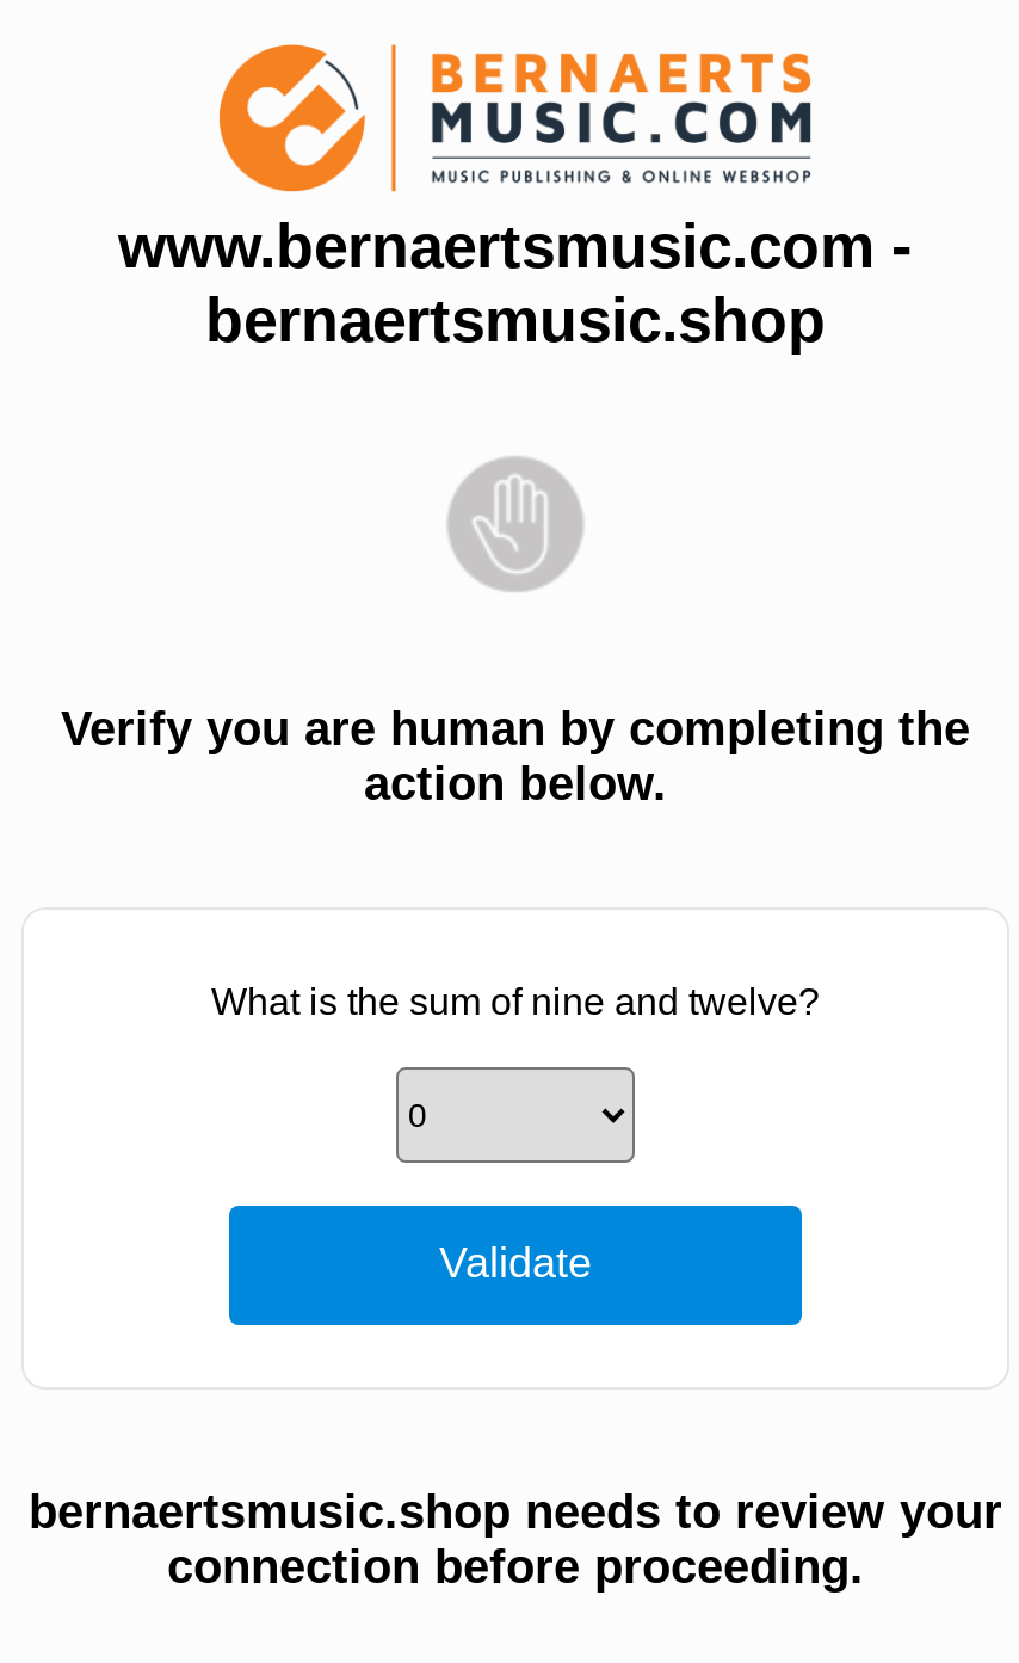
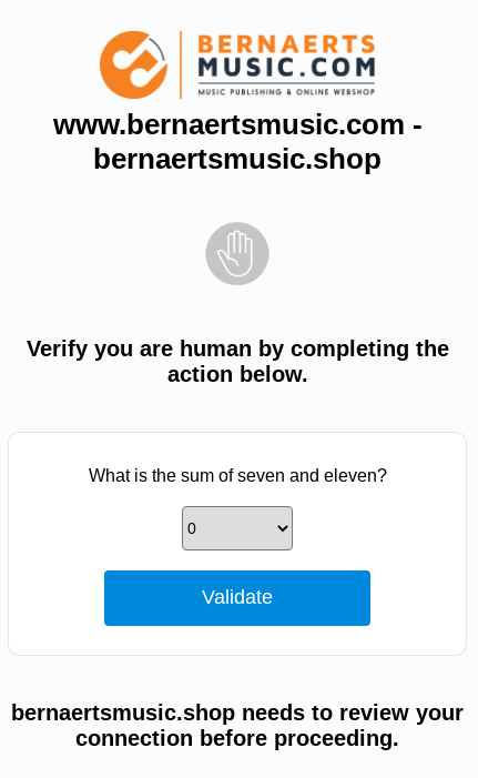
- What is the sum of nine and twelve?
+ What is the sum of seven and eleven?
